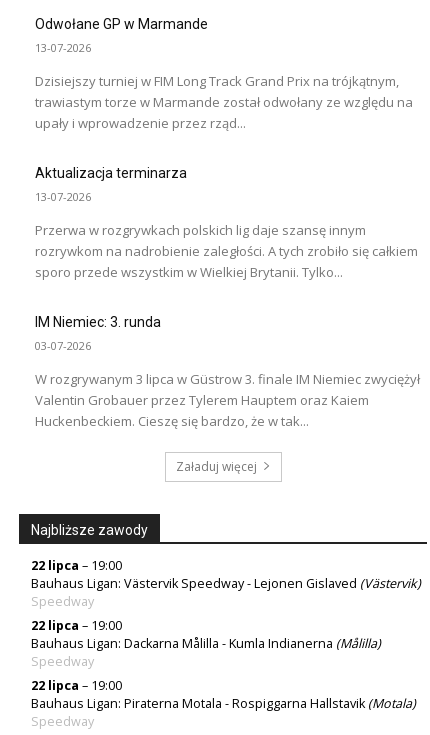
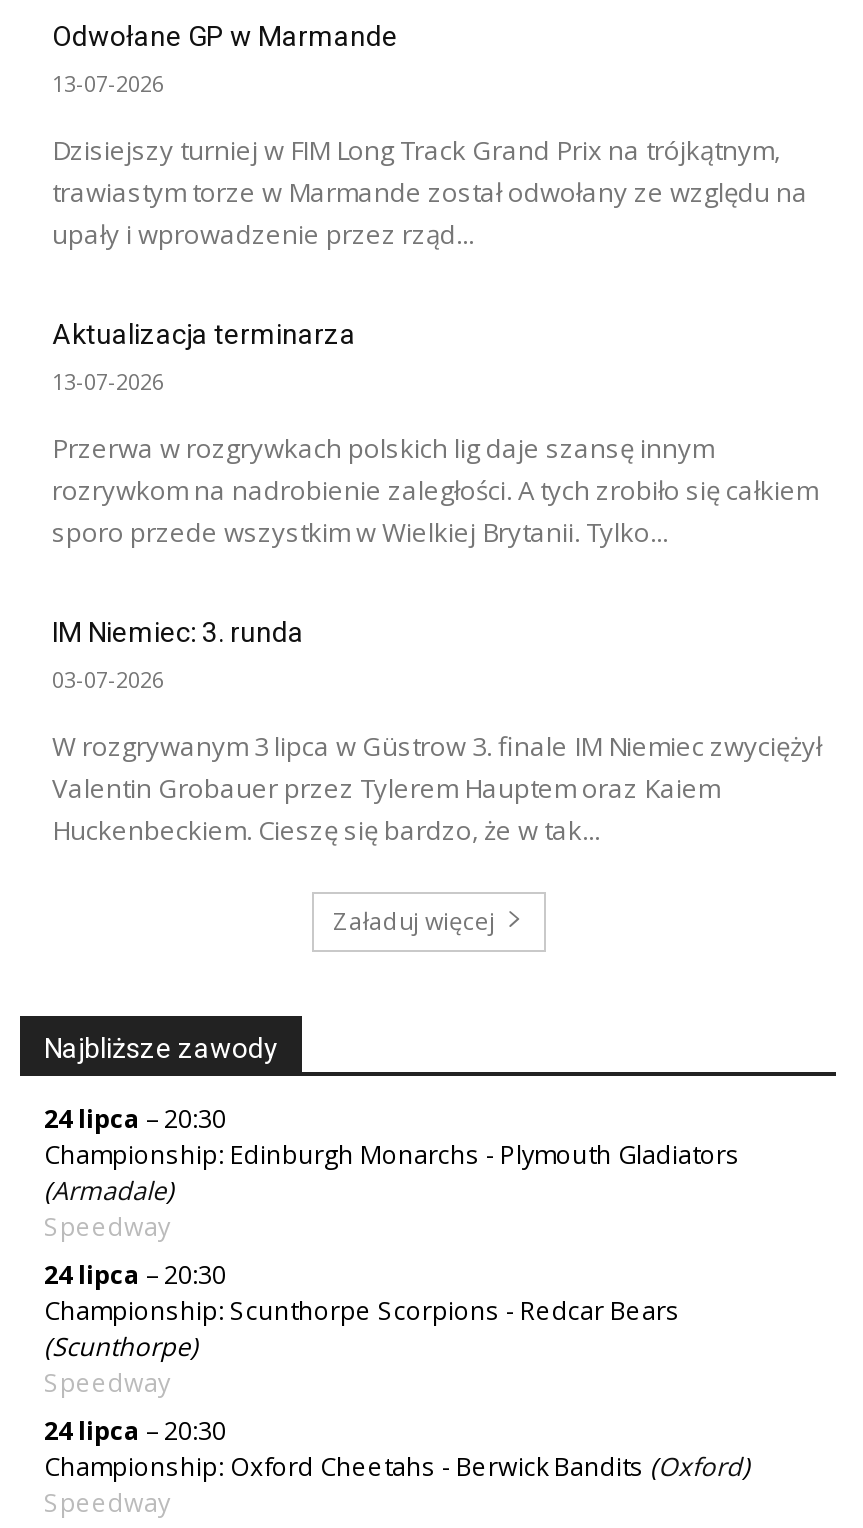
- 22 lipca – 19:00
- Bauhaus Ligan: Västervik Speedway - Lejonen Gislaved (Västervik)
+ 24 lipca – 20:30
+ Championship: Edinburgh Monarchs - Plymouth Gladiators
+ (Armadale)

- 22 lipca – 19:00
- Bauhaus Ligan: Dackarna Målilla - Kumla Indianerna (Målilla)
+ 24 lipca – 20:30
+ Championship: Scunthorpe Scorpions - Redcar Bears
+ (Scunthorpe)

- 22 lipca – 19:00
- Bauhaus Ligan: Piraterna Motala - Rospiggarna Hallstavik (Motala)
+ 24 lipca – 20:30
+ Championship: Oxford Cheetahs - Berwick Bandits (Oxford)
